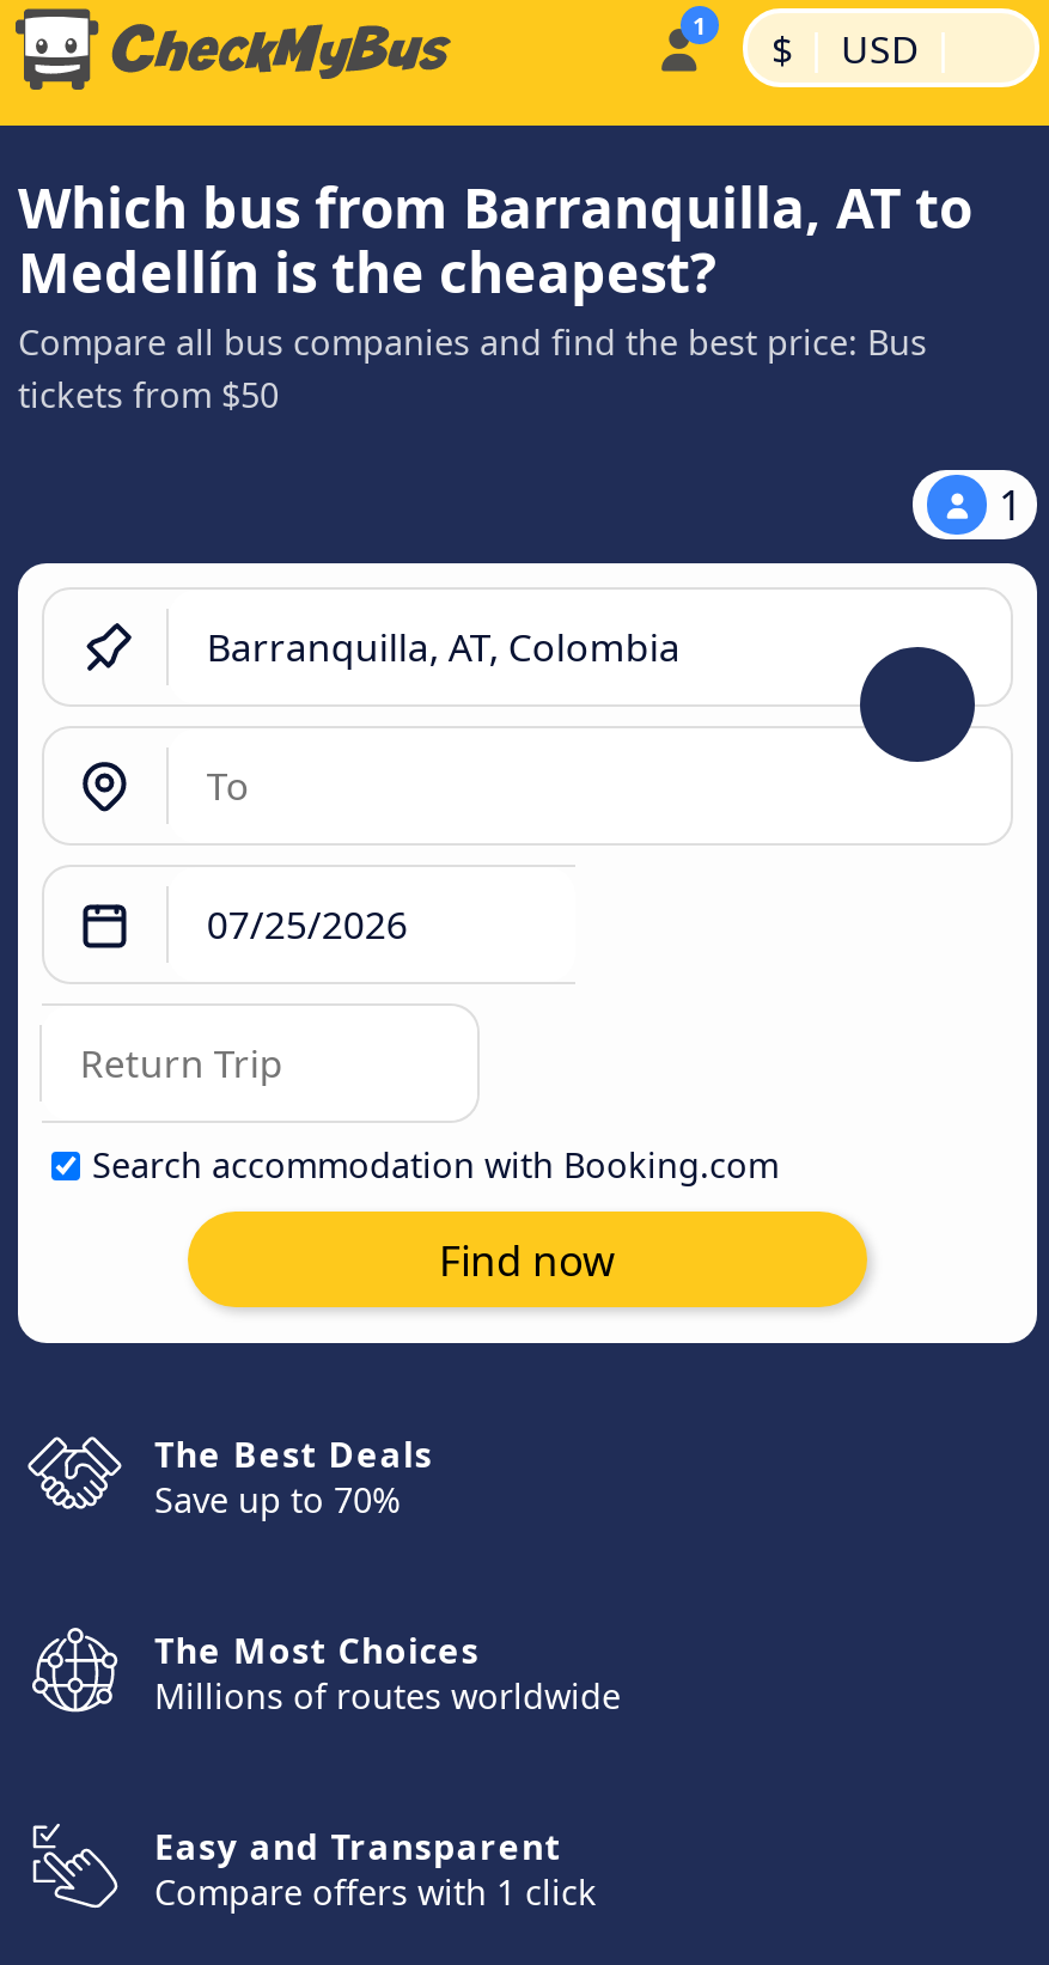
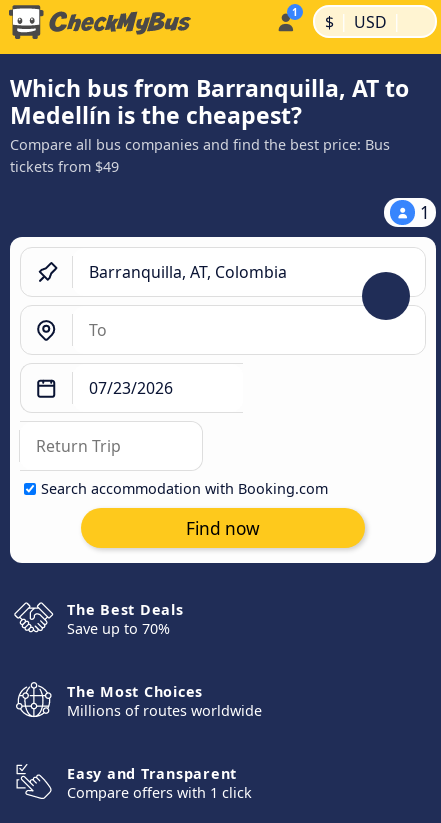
- tickets from $50
+ tickets from $49
